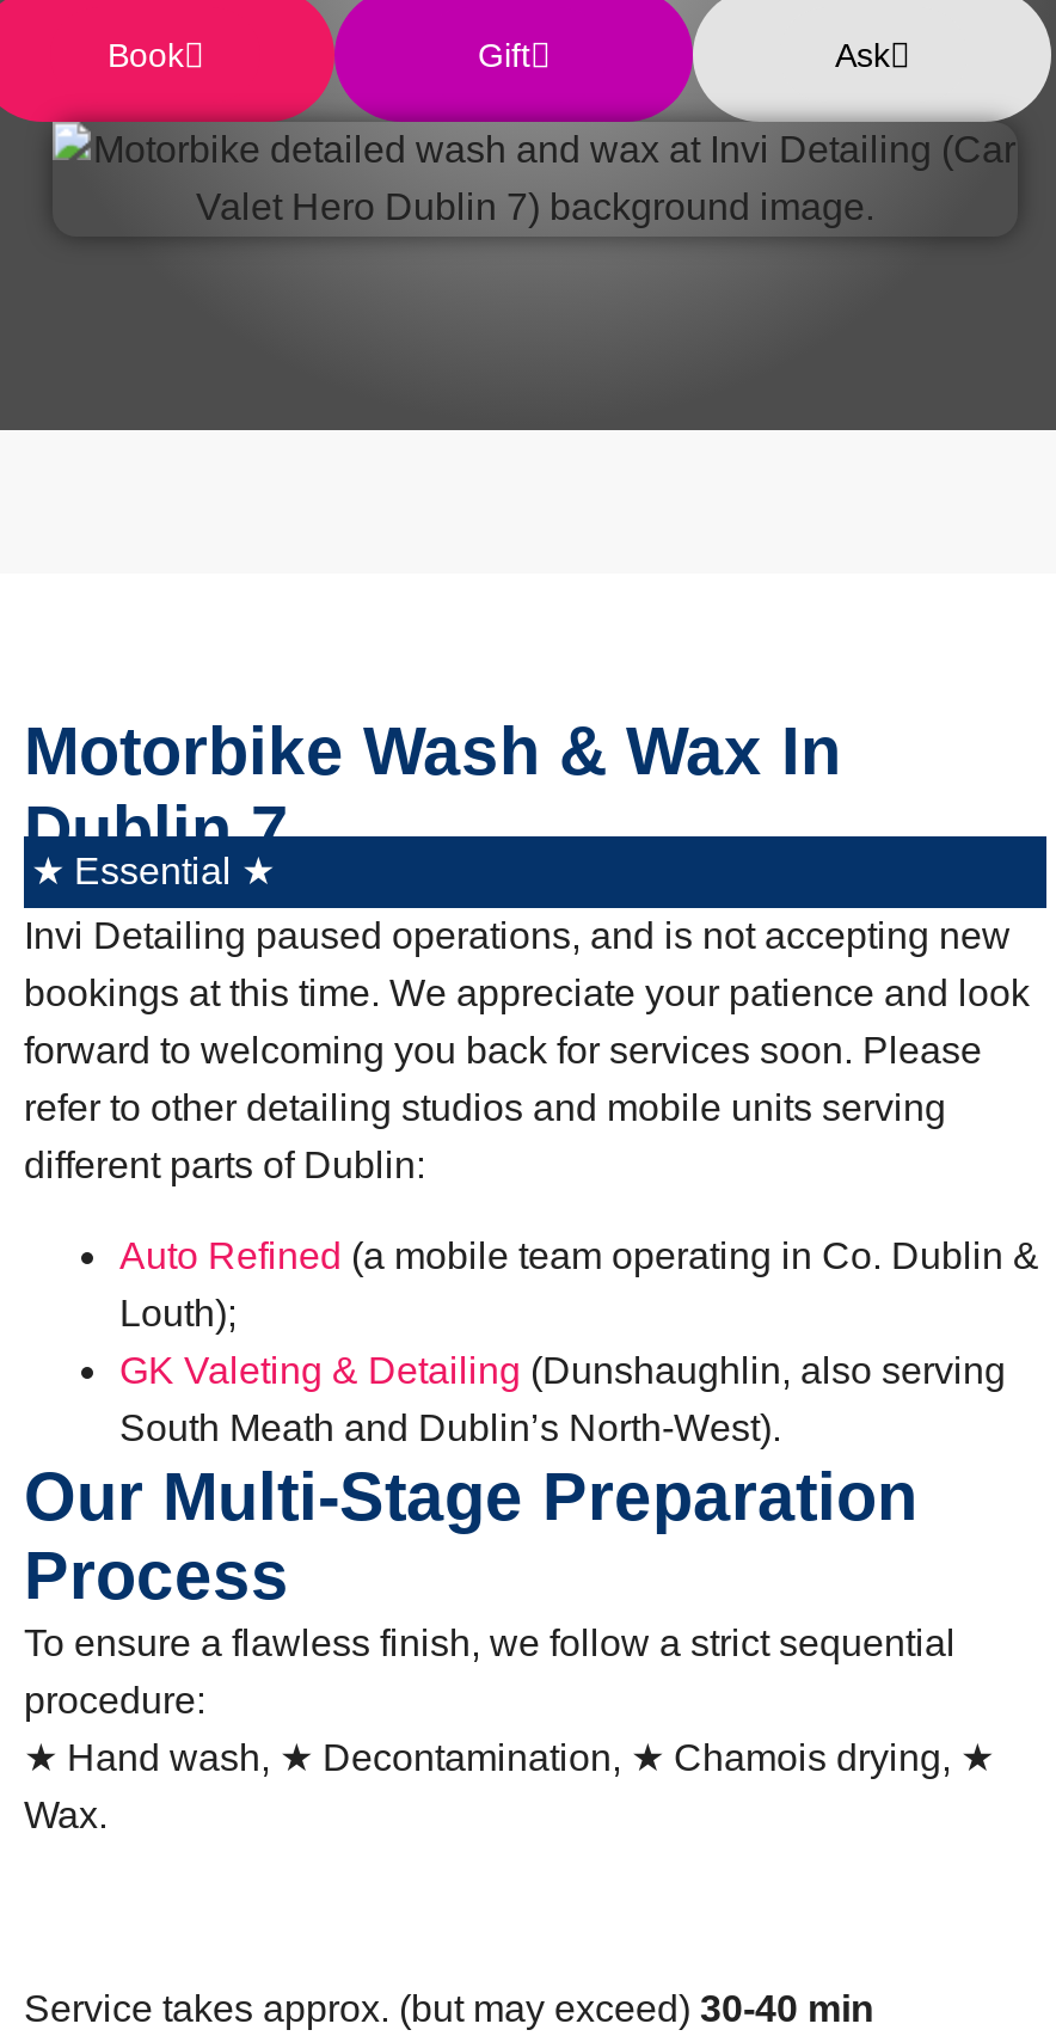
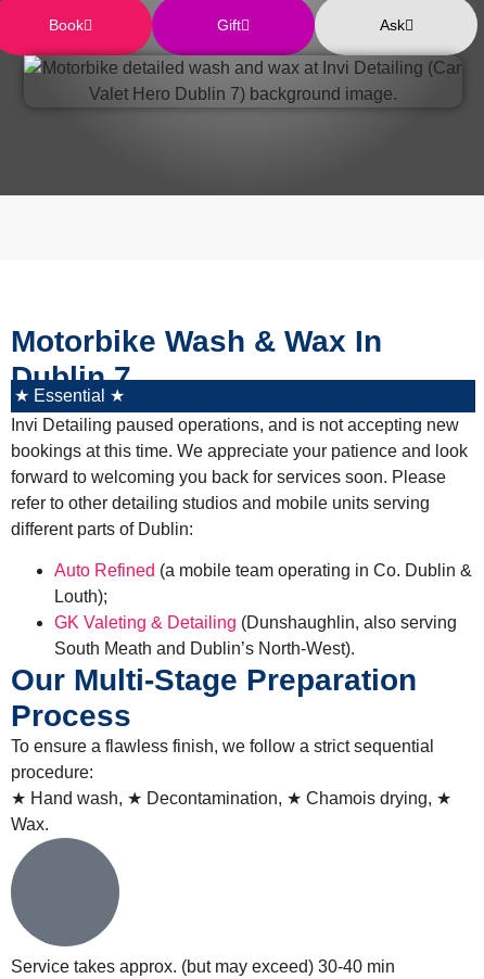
+ [image]
